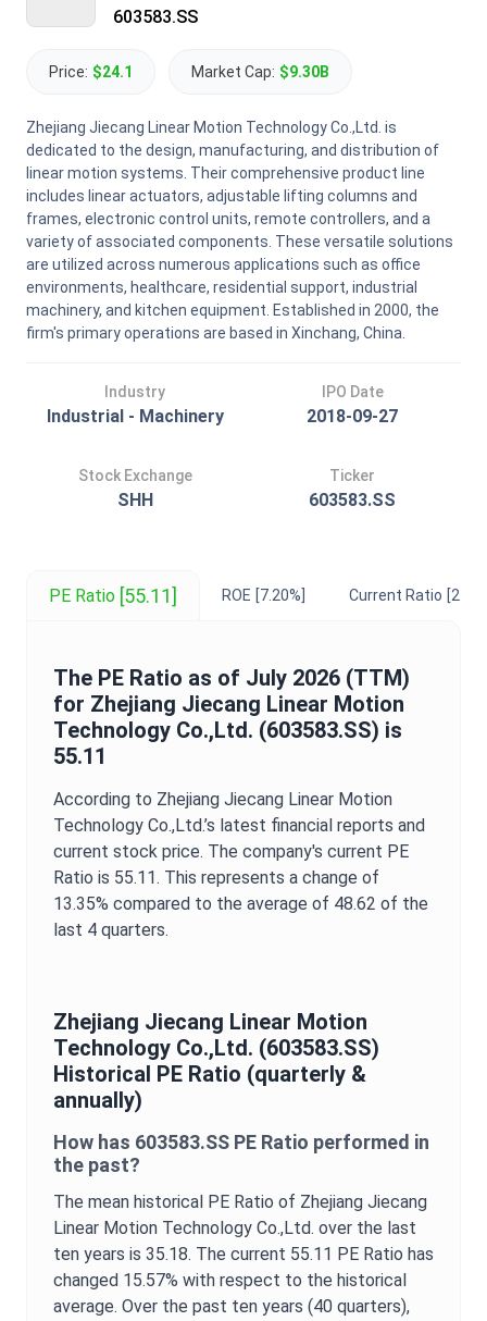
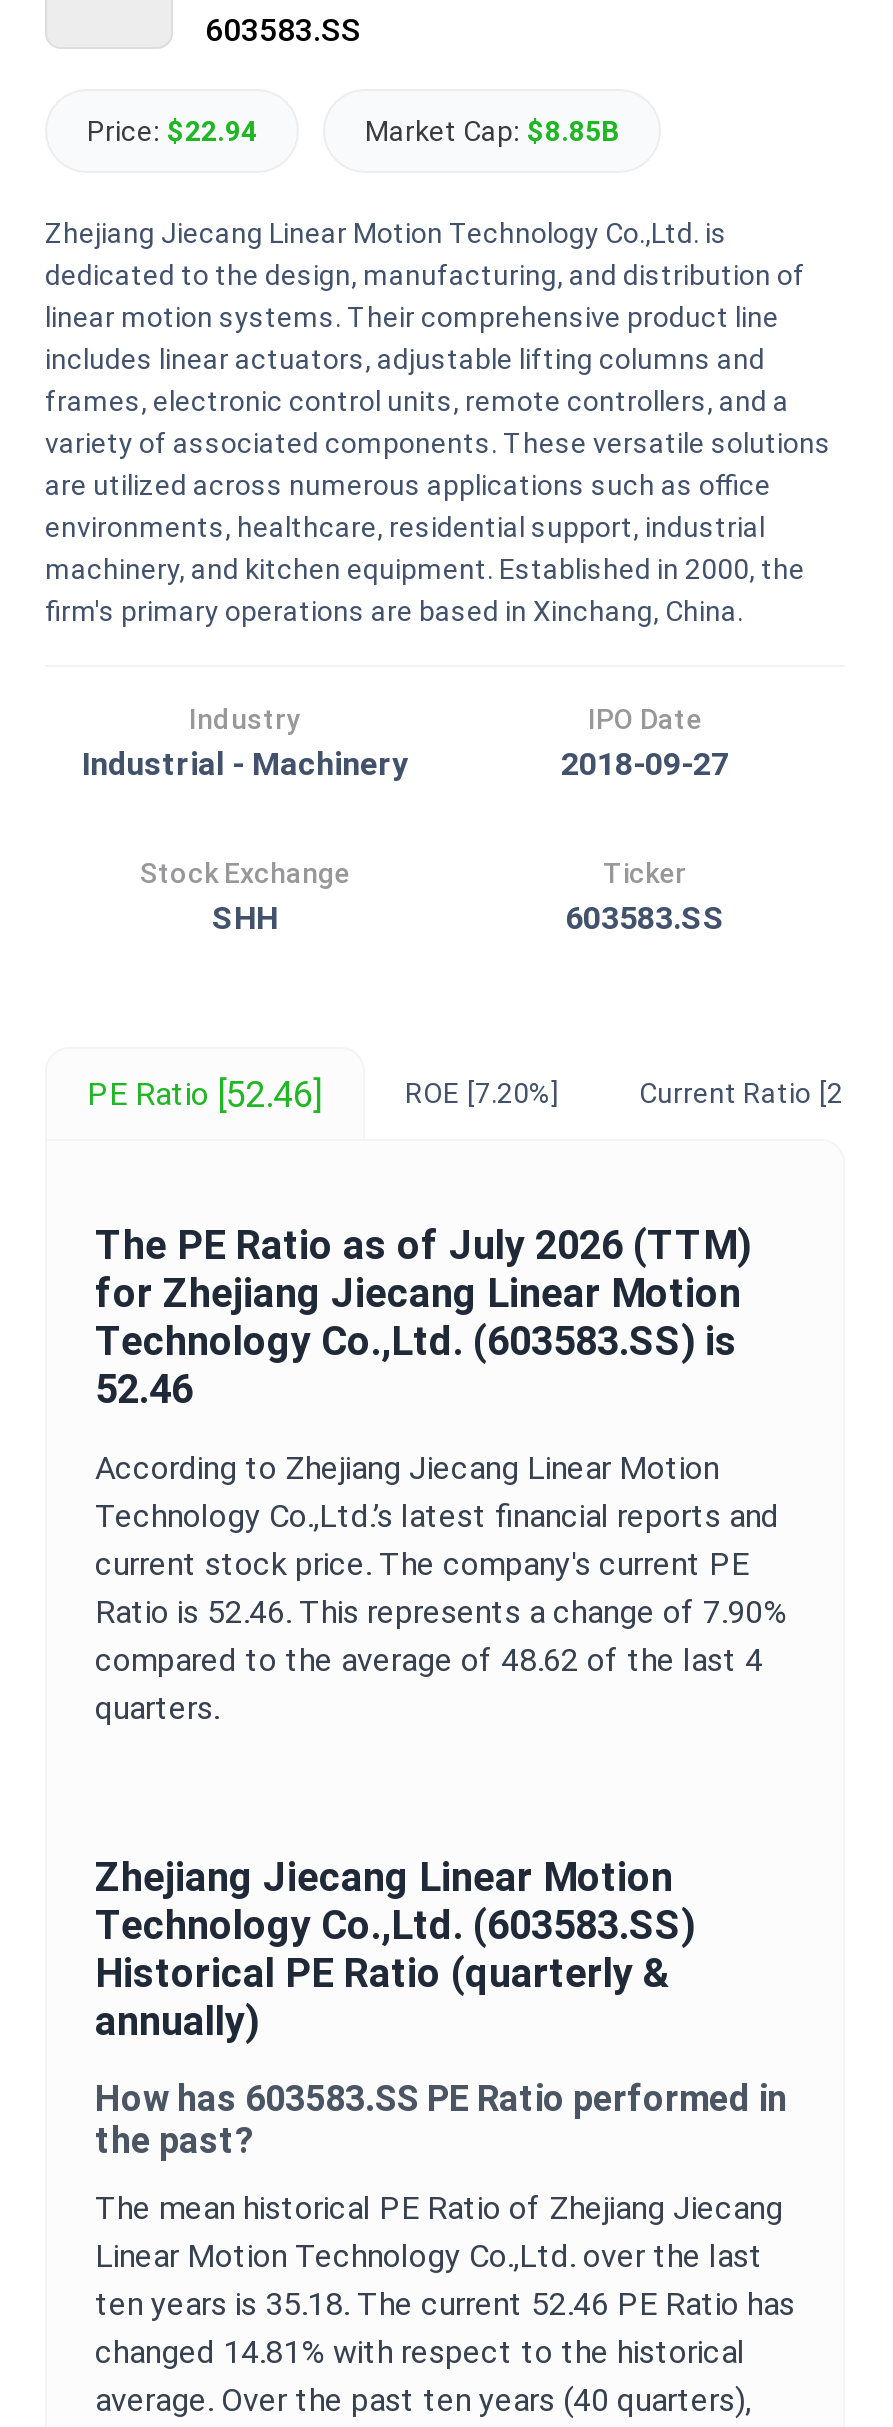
- Price: $24.1
+ Price: $22.94

- Market Cap: $9.30B
+ Market Cap: $8.85B

- PE Ratio [55.11]
+ PE Ratio [52.46]

- 55.11
+ 52.46

- Ratio is 55.11. This represents a change of
- 13.35% compared to the average of 48.62 of the
- last 4 quarters.
+ Ratio is 52.46. This represents a change of 7.90%
+ compared to the average of 48.62 of the last 4
+ quarters.

- ten years is 35.18. The current 55.11 PE Ratio has
+ ten years is 35.18. The current 52.46 PE Ratio has

- changed 15.57% with respect to the historical
+ changed 14.81% with respect to the historical
